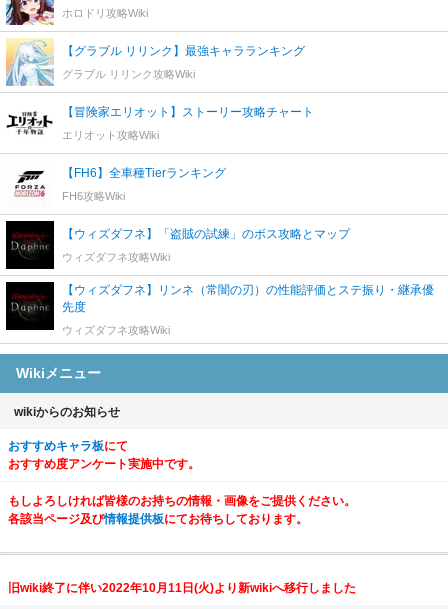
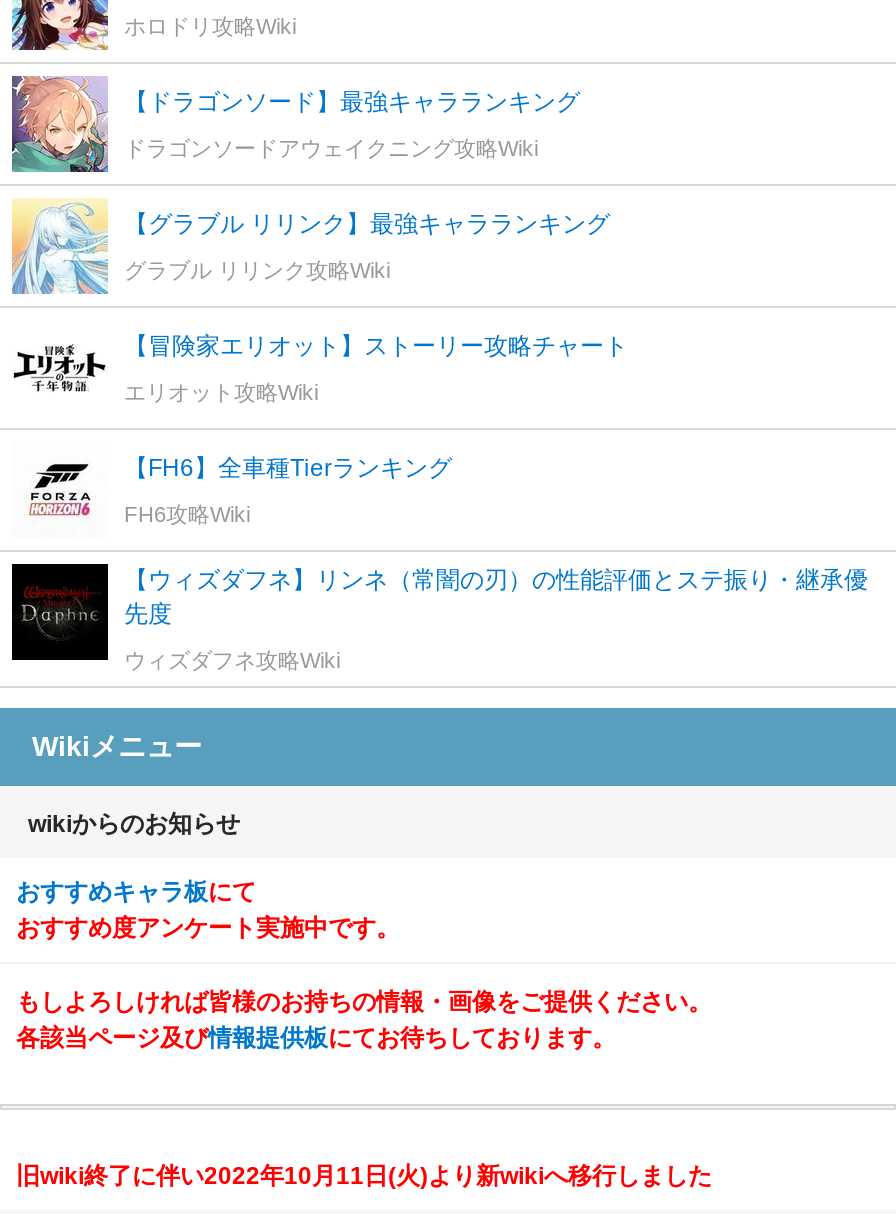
+ [image]
+ 【ドラゴンソード】最強キャラランキング
+ ドラゴンソードアウェイクニング攻略Wiki

moved down: [image] | 【グラブル リリンク】最強キャラランキング | グラブル リリンク攻略Wiki | 【冒険家エリオット】ストーリー攻略チャート | エリオット攻略Wiki | 【FH6】全車種Tierランキング | FH6攻略Wiki

- 【ウィズダフネ】「盗賊の試練」のボス攻略とマップ
- ウィズダフネ攻略Wiki
